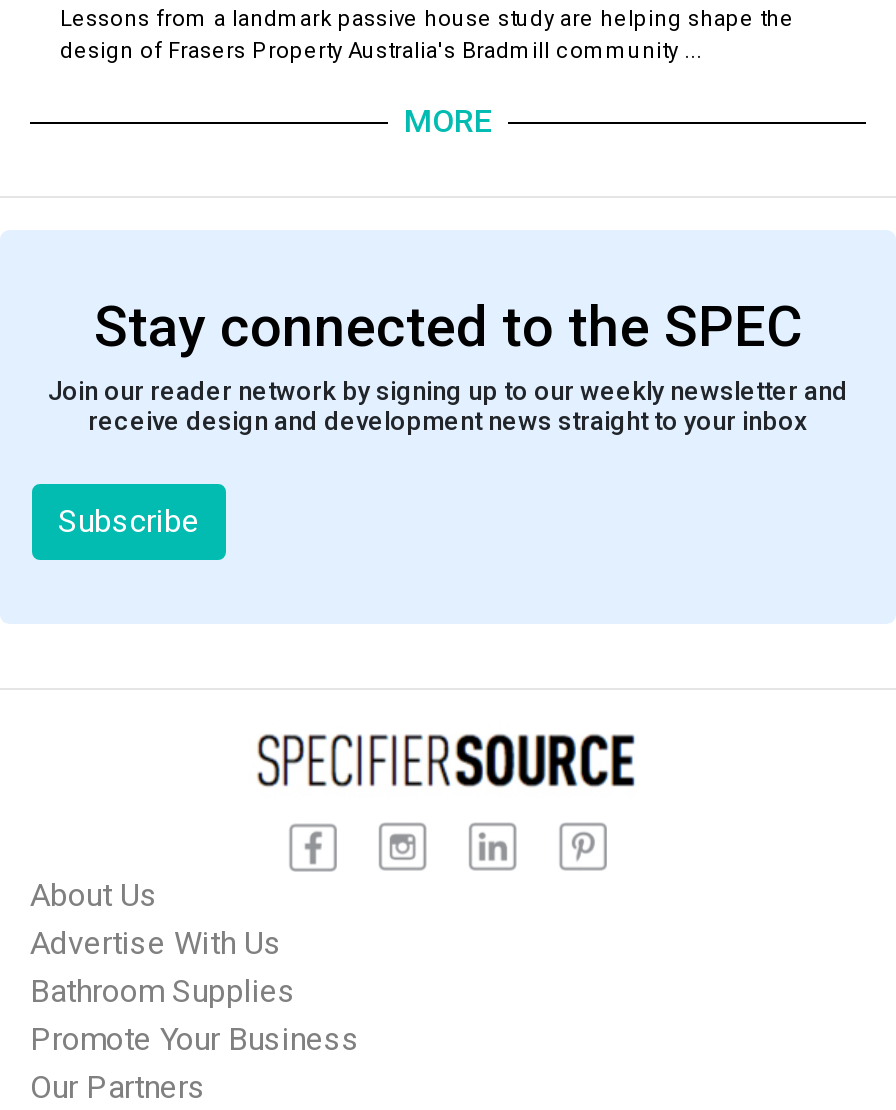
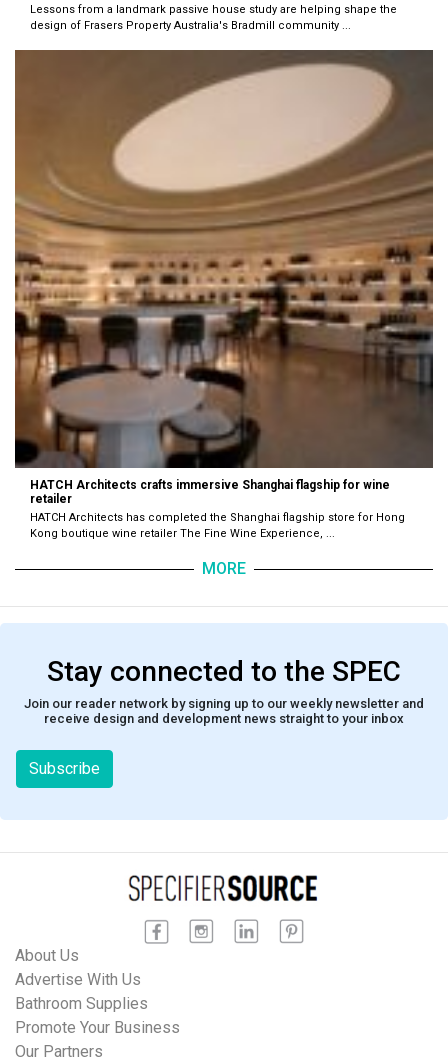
+ [image]
+ HATCH Architects crafts immersive Shanghai flagship for wine
+ retailer
+ HATCH Architects has completed the Shanghai flagship store for Hong
+ Kong boutique wine retailer The Fine Wine Experience, ...
